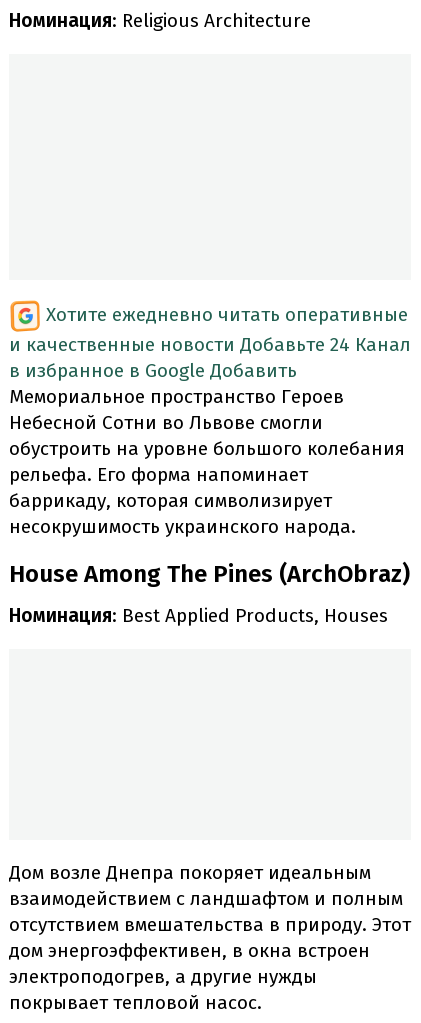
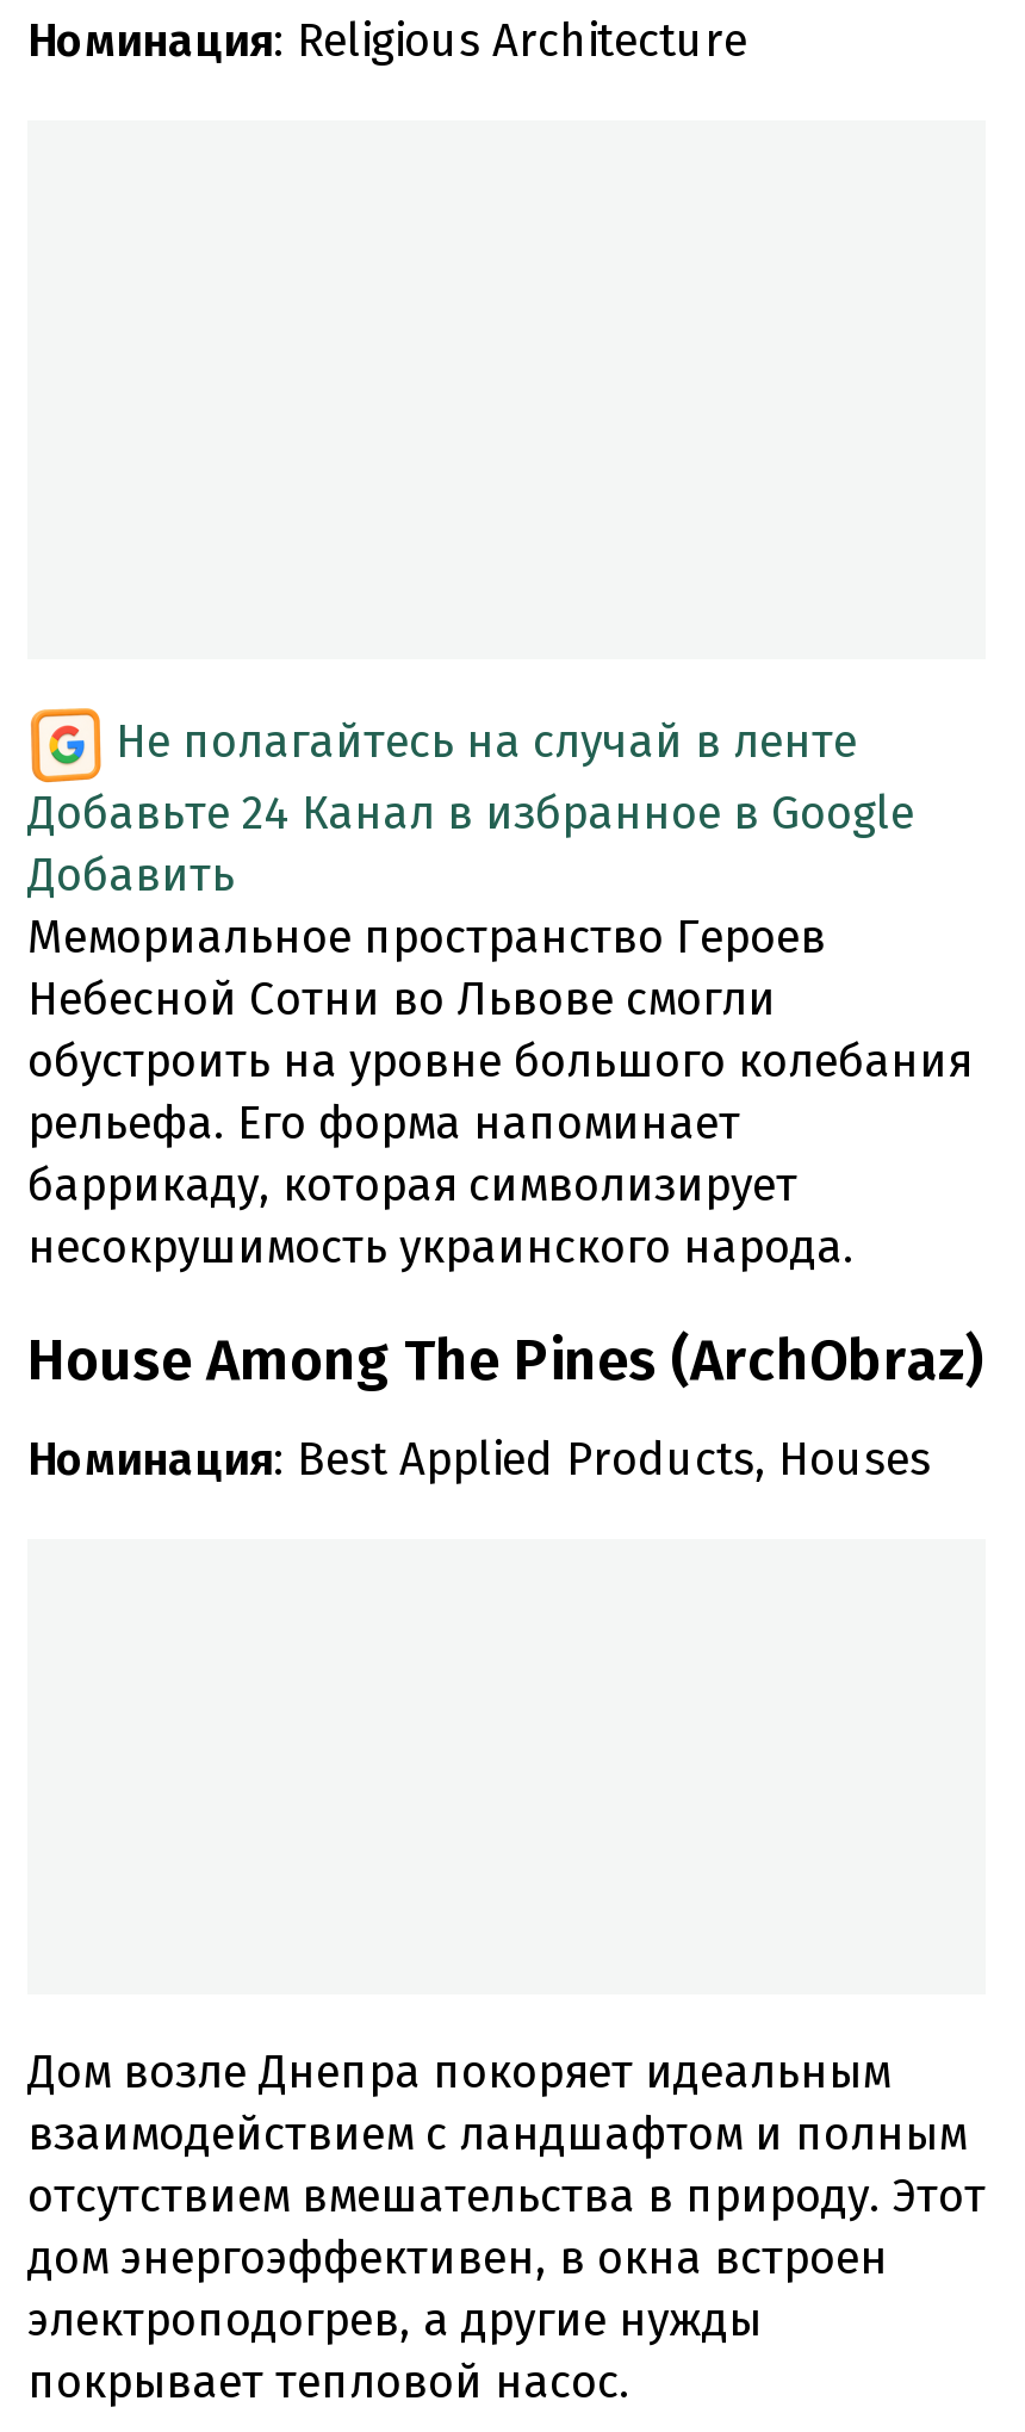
- Хотите ежедневно читать оперативные
- и качественные новости Добавьте 24 Канал
- в избранное в Google Добавить
+ Не полагайтесь на случай в ленте
+ Добавьте 24 Канал в избранное в Google
+ Добавить
